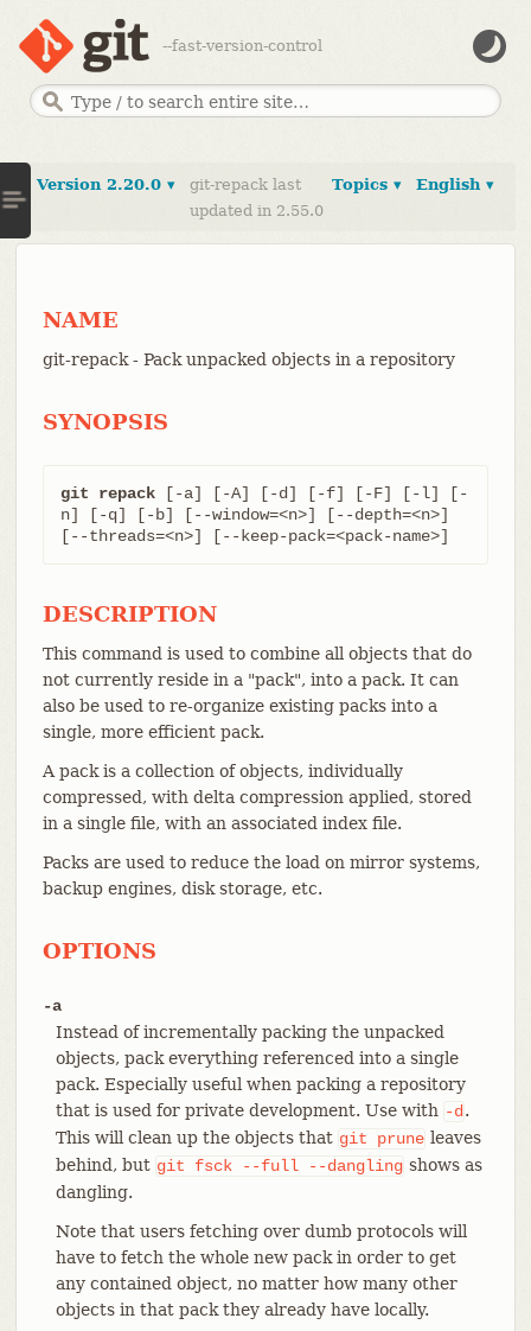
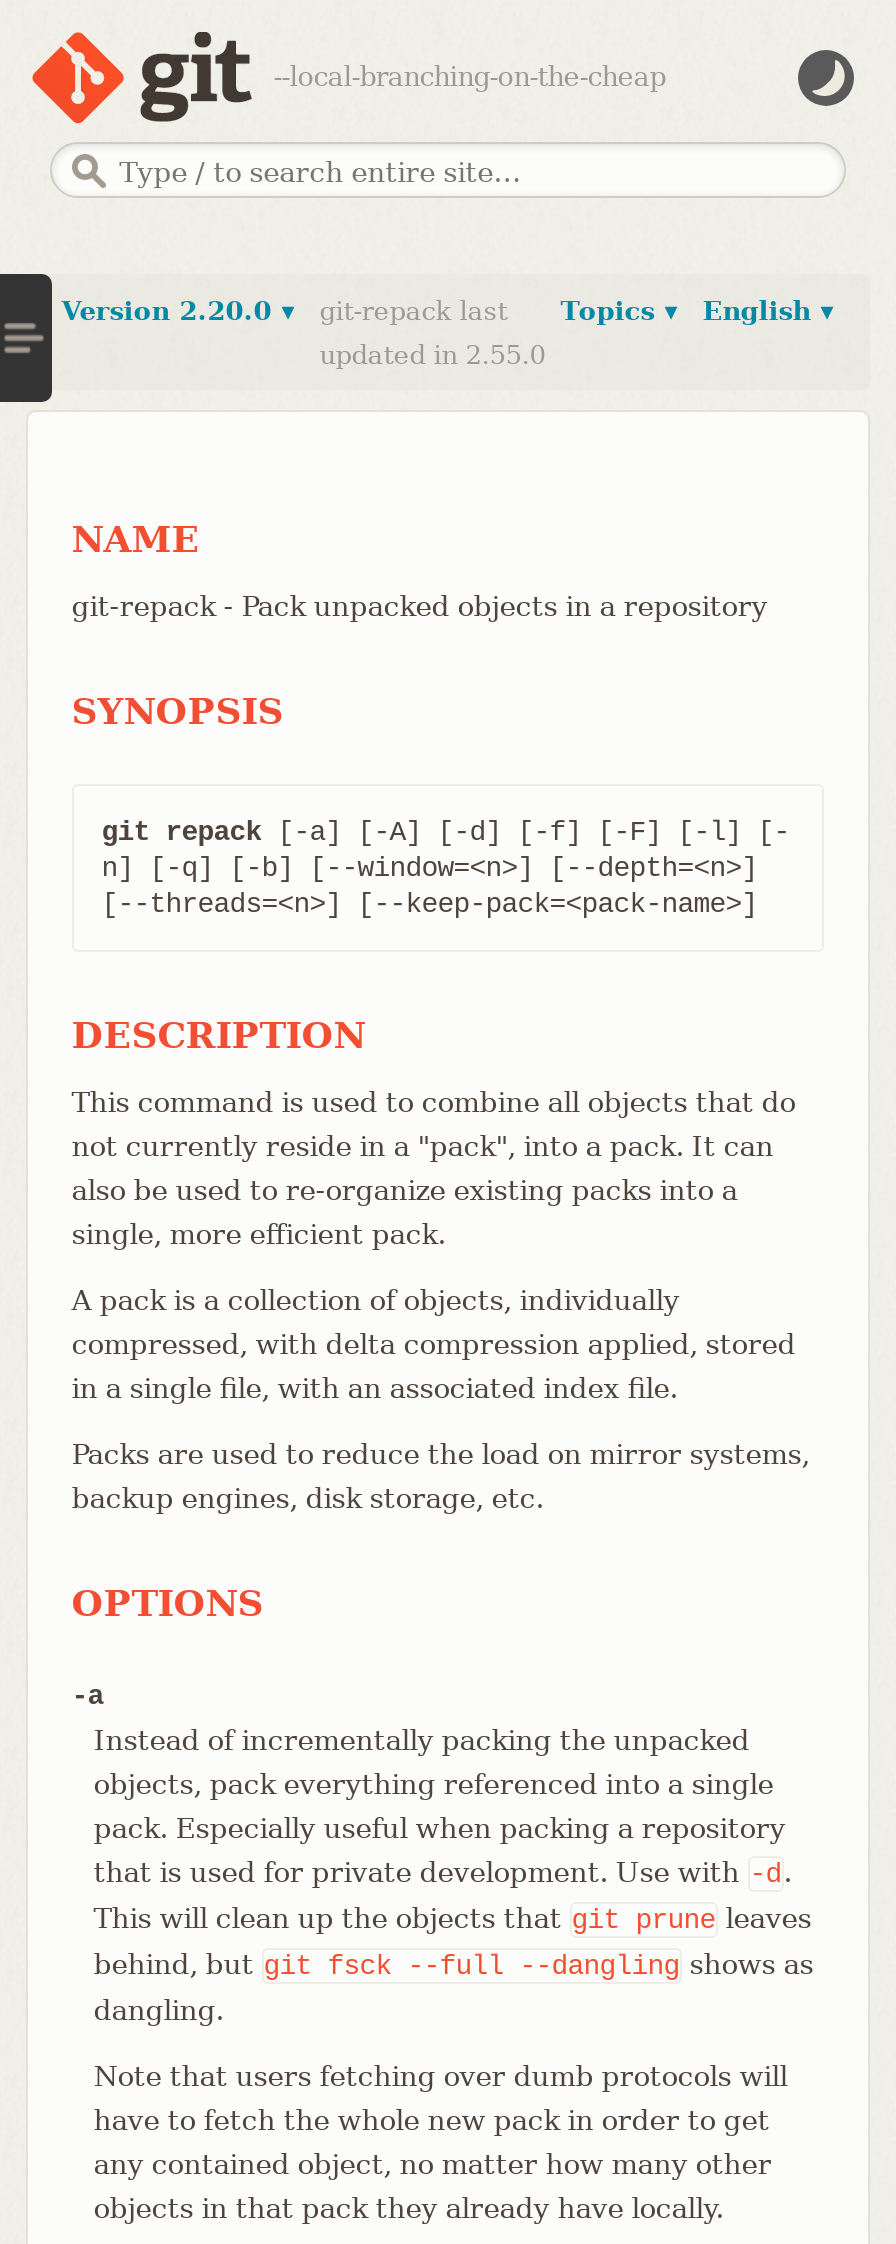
- --fast-version-control
+ --local-branching-on-the-cheap
